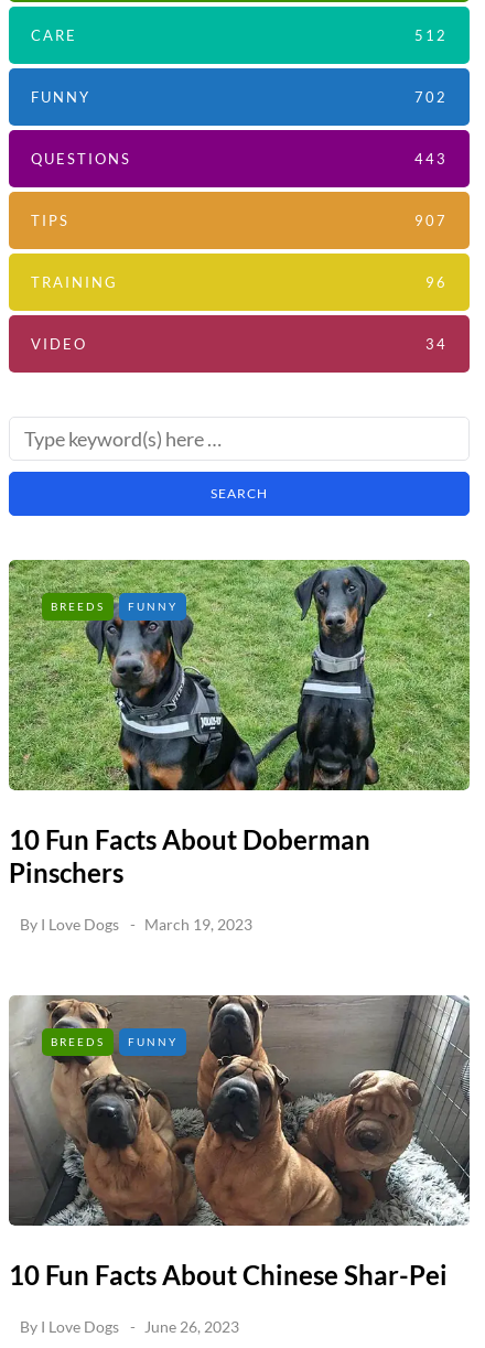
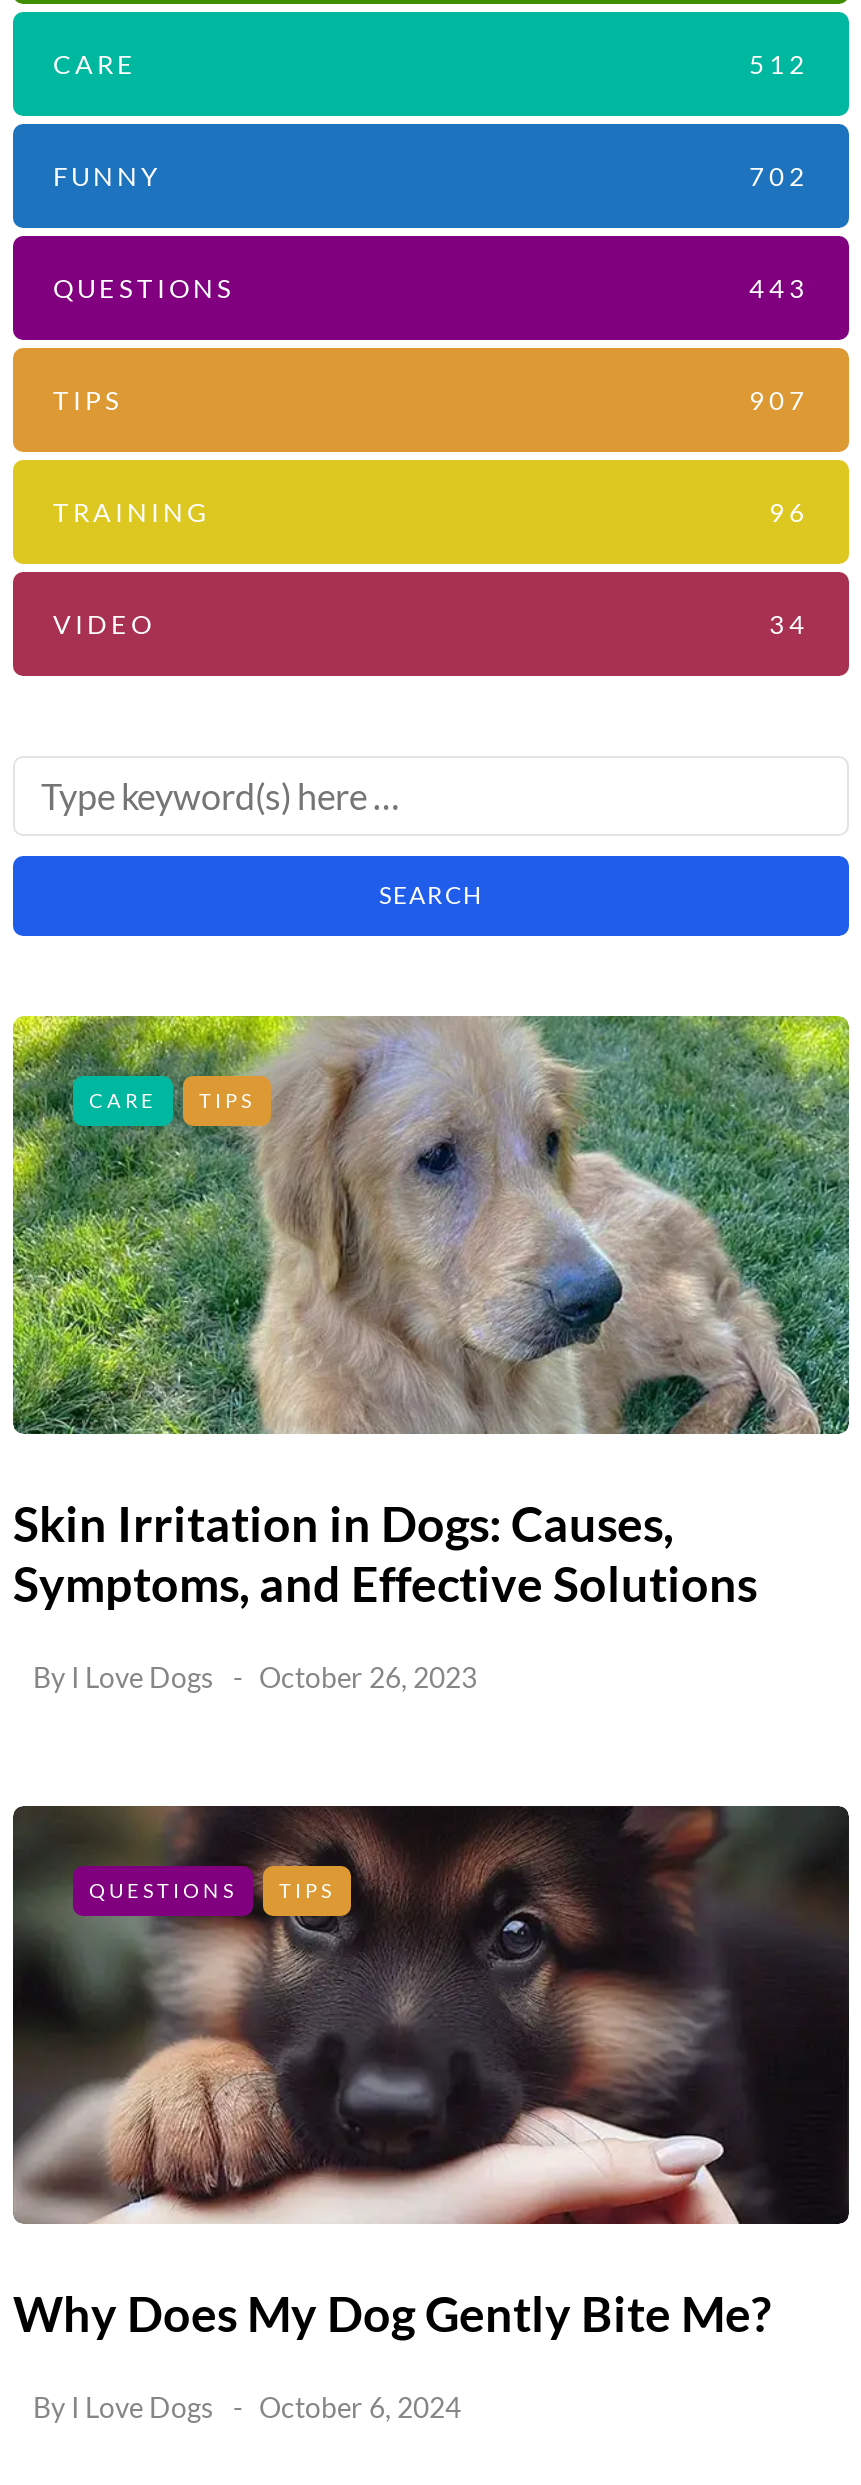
- [image]
- BREEDS
- FUNNY
+ [image]
+ CARE
+ TIPS

- 10 Fun Facts About Doberman
- Pinschers
+ Skin Irritation in Dogs: Causes,
+ Symptoms, and Effective Solutions

- By I Love Dogs March 19, 2023
+ By I Love Dogs October 26, 2023

- [image]
- BREEDS
- FUNNY
+ [image]
+ QUESTIONS
+ TIPS

- 10 Fun Facts About Chinese Shar-Pei
+ Why Does My Dog Gently Bite Me?

- By I Love Dogs June 26, 2023
+ By I Love Dogs October 6, 2024
